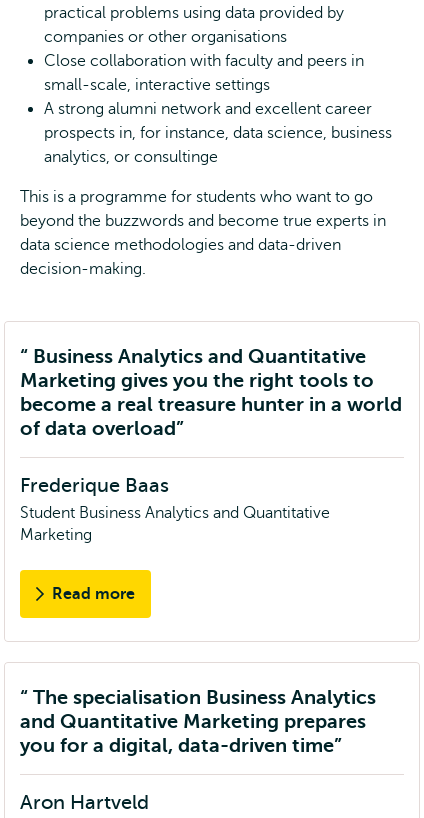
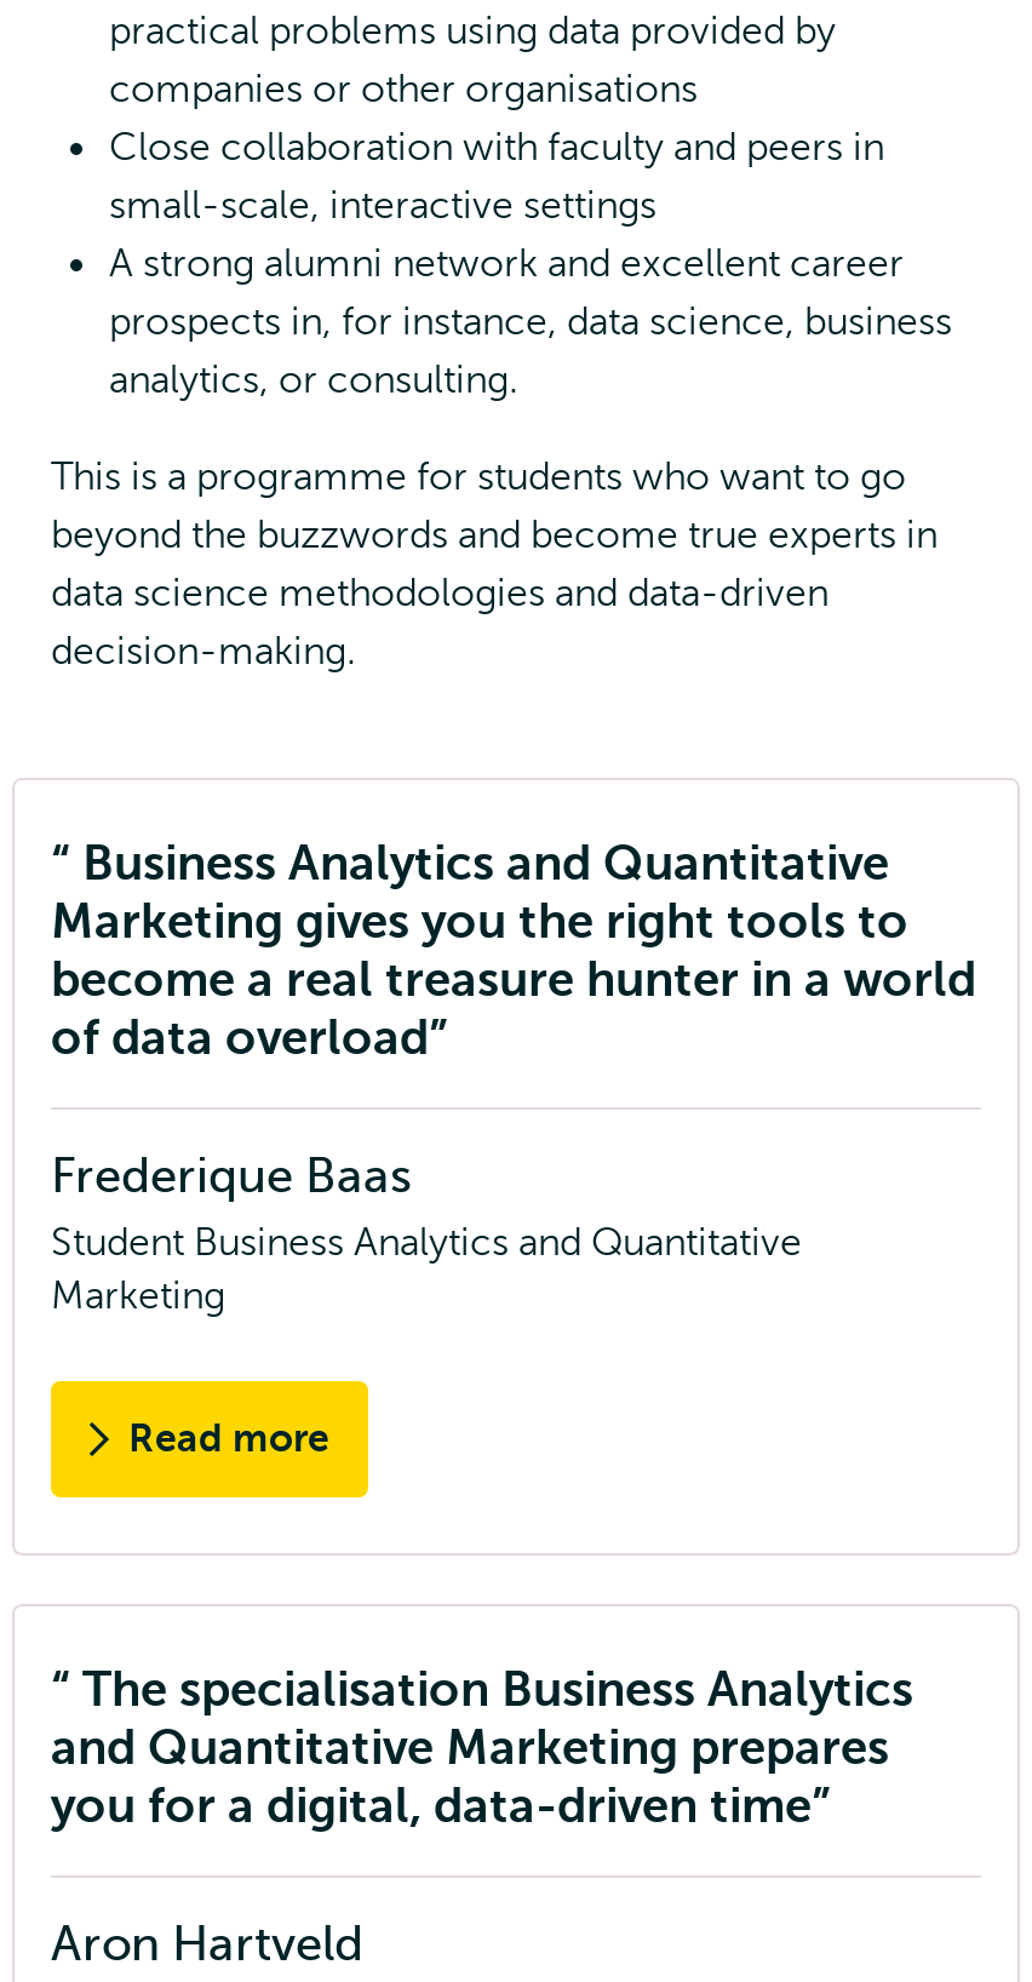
- analytics, or consultinge
+ analytics, or consulting.
